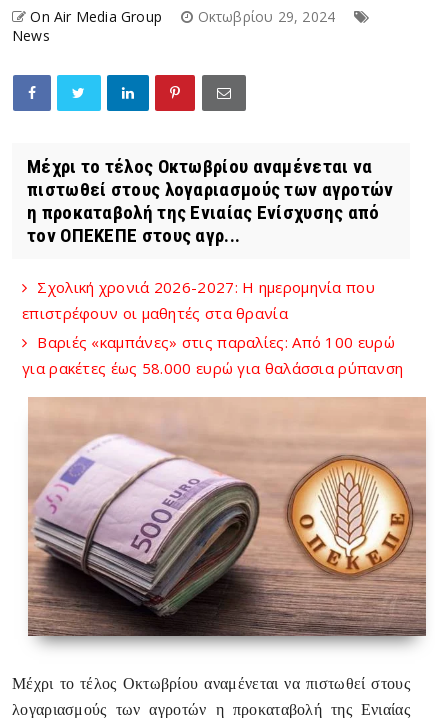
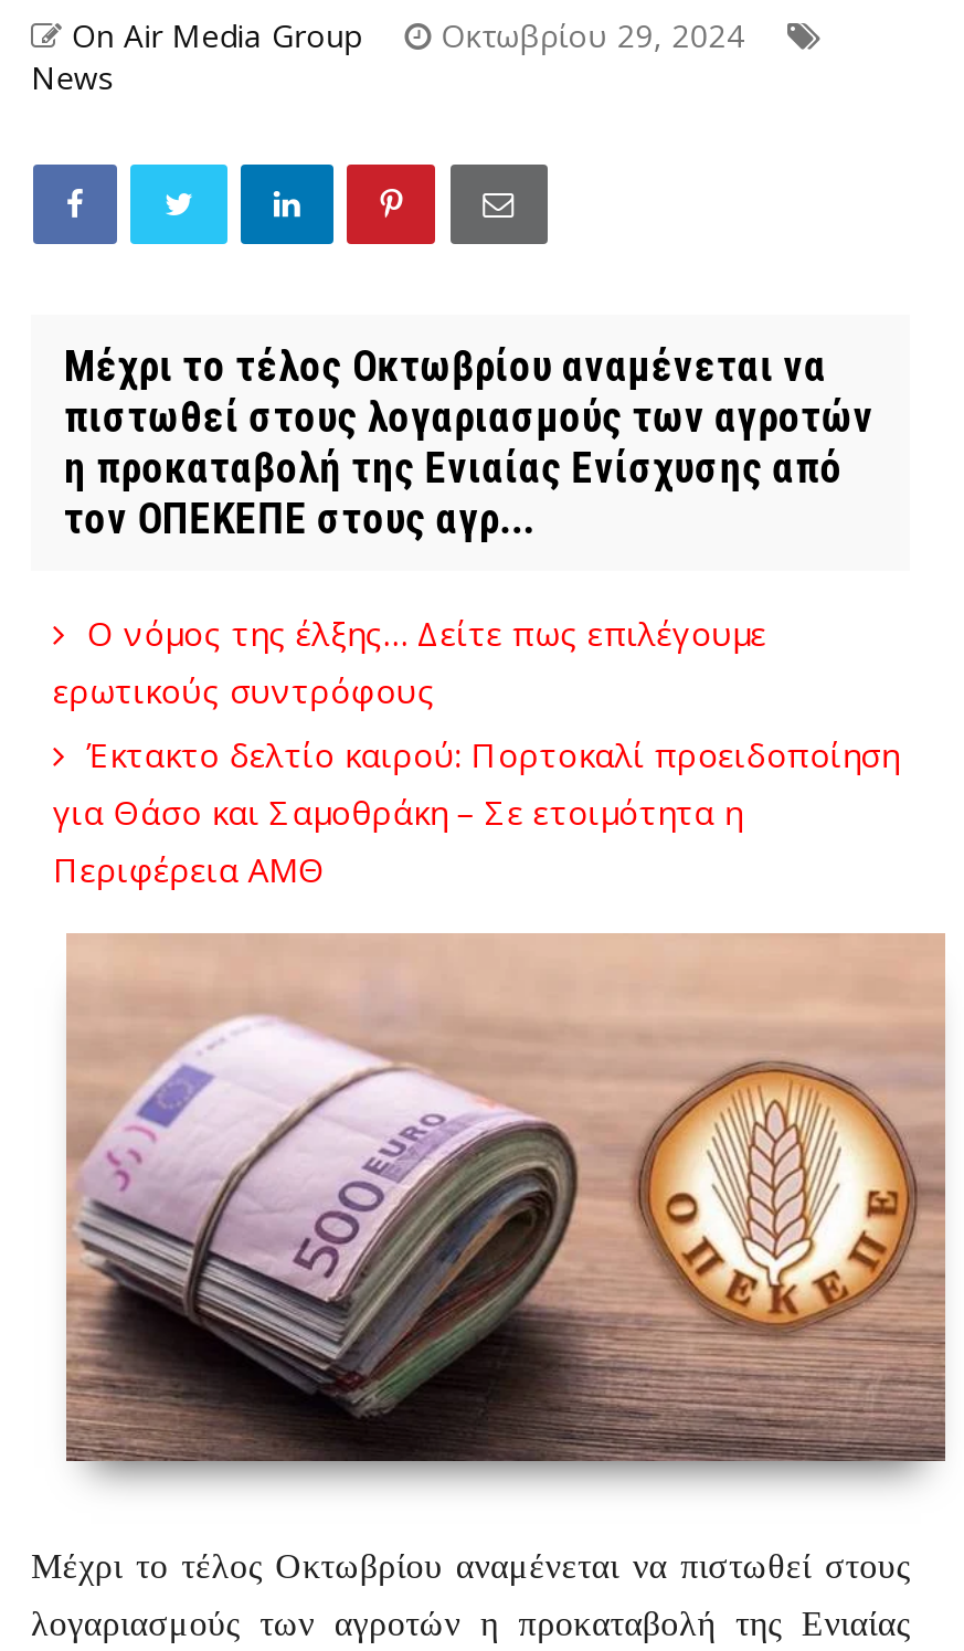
- Σχολική χρονιά 2026-2027: Η ημερομηνία που
- επιστρέφουν οι μαθητές στα θρανία
- Βαριές «καμπάνες» στις παραλίες: Από 100 ευρώ
- για ρακέτες έως 58.000 ευρώ για θαλάσσια ρύπανση
+ Ο νόμος της έλξης… Δείτε πως επιλέγουμε
+ ερωτικούς συντρόφους
+ Έκτακτο δελτίο καιρού: Πορτοκαλί προειδοποίηση
+ για Θάσο και Σαμοθράκη – Σε ετοιμότητα η
+ Περιφέρεια ΑΜΘ
